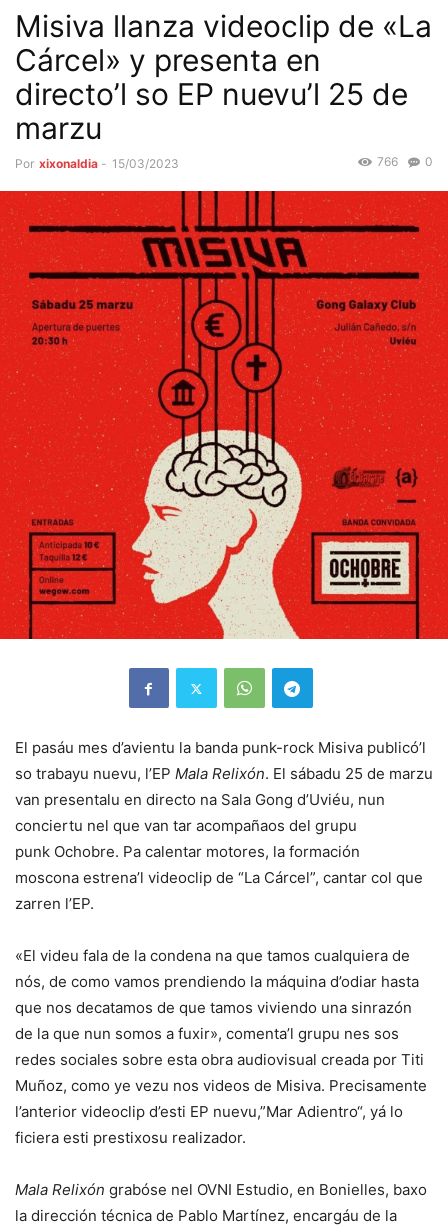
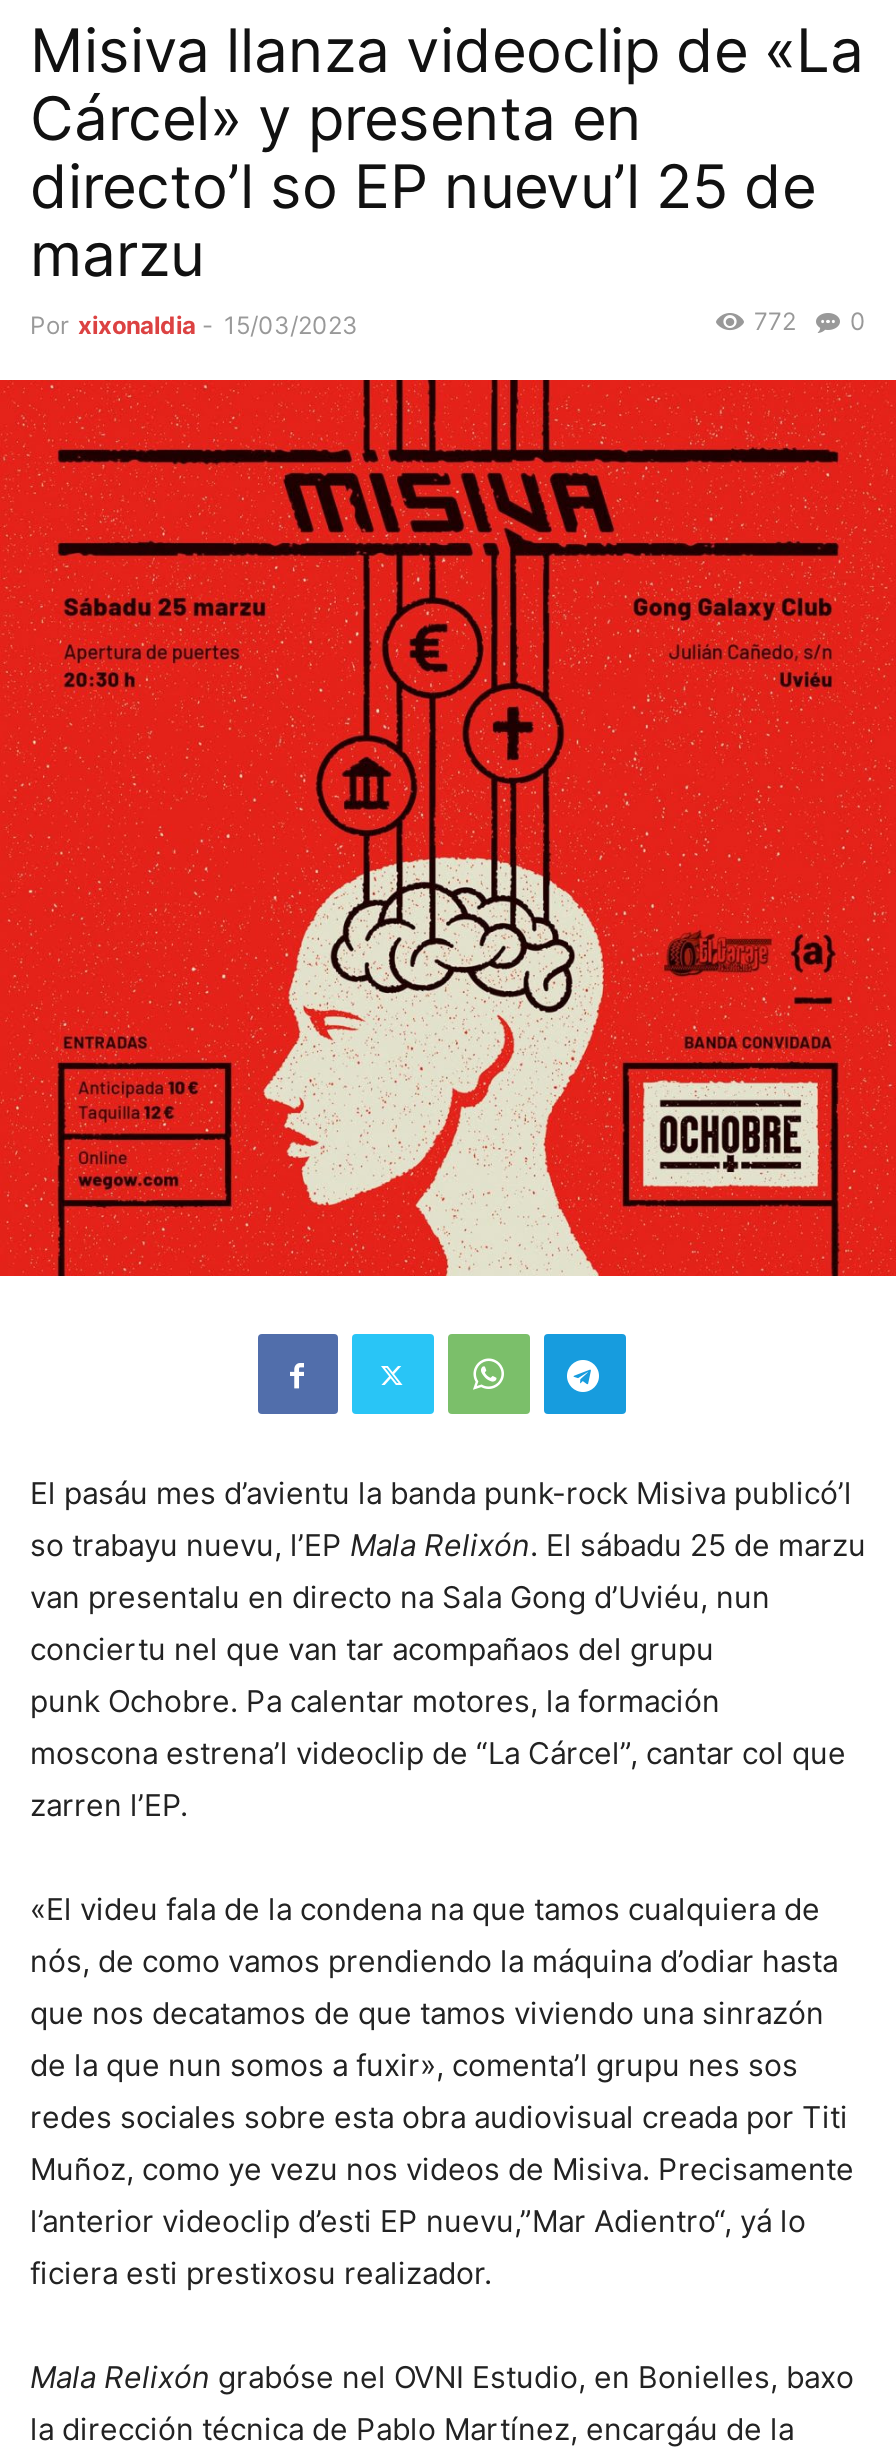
- 766 0
+ 772 0
